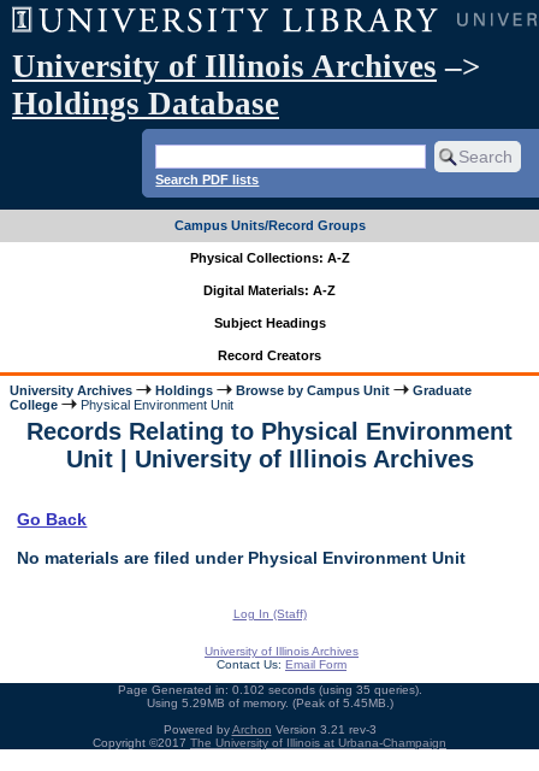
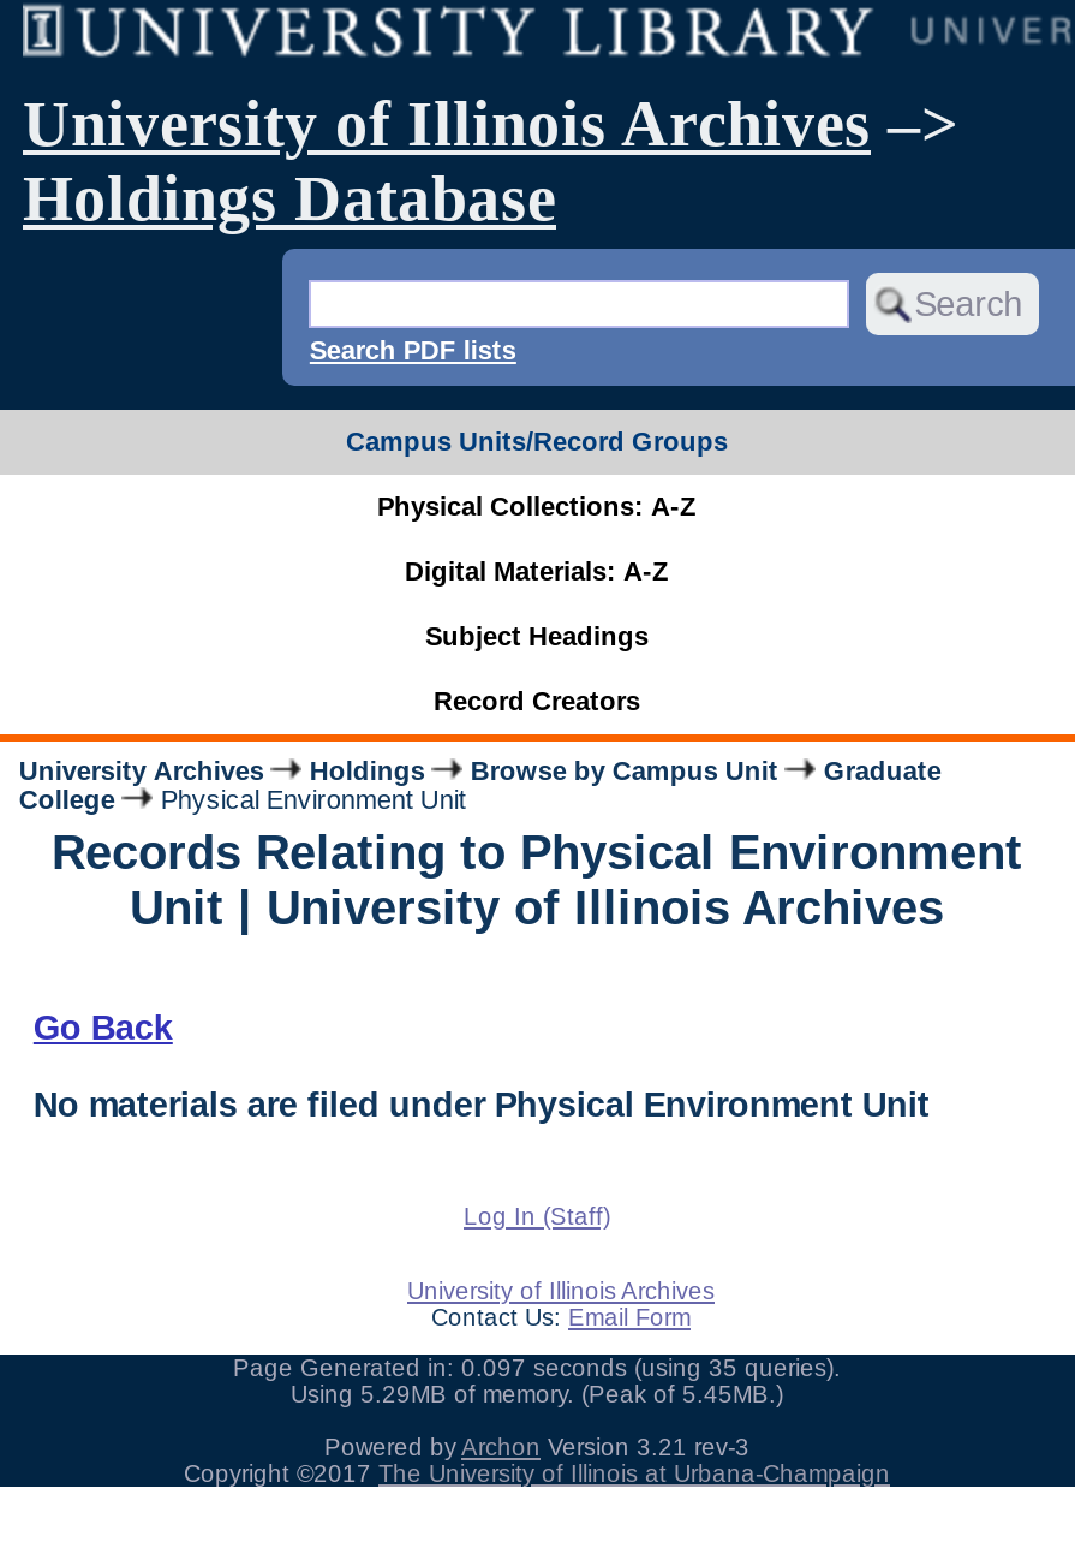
- Page Generated in: 0.102 seconds (using 35 queries).
+ Page Generated in: 0.097 seconds (using 35 queries).
